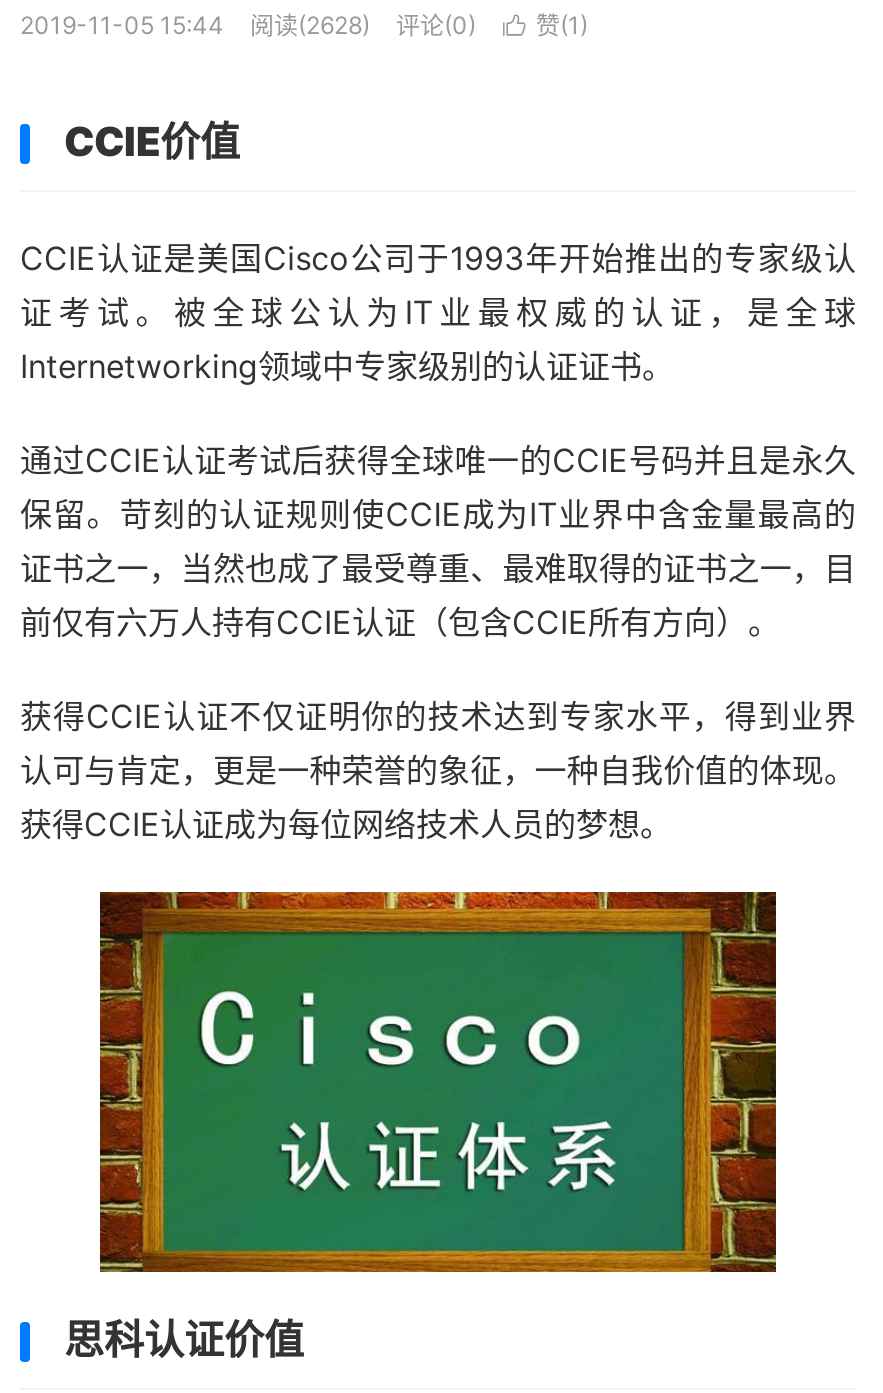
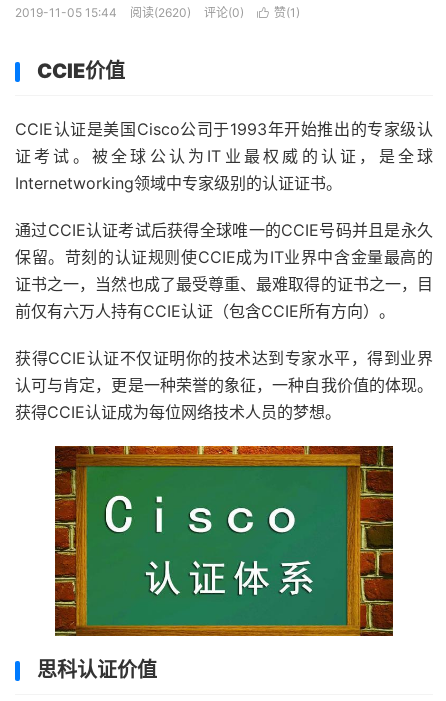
- 阅读(2628)
+ 阅读(2620)
